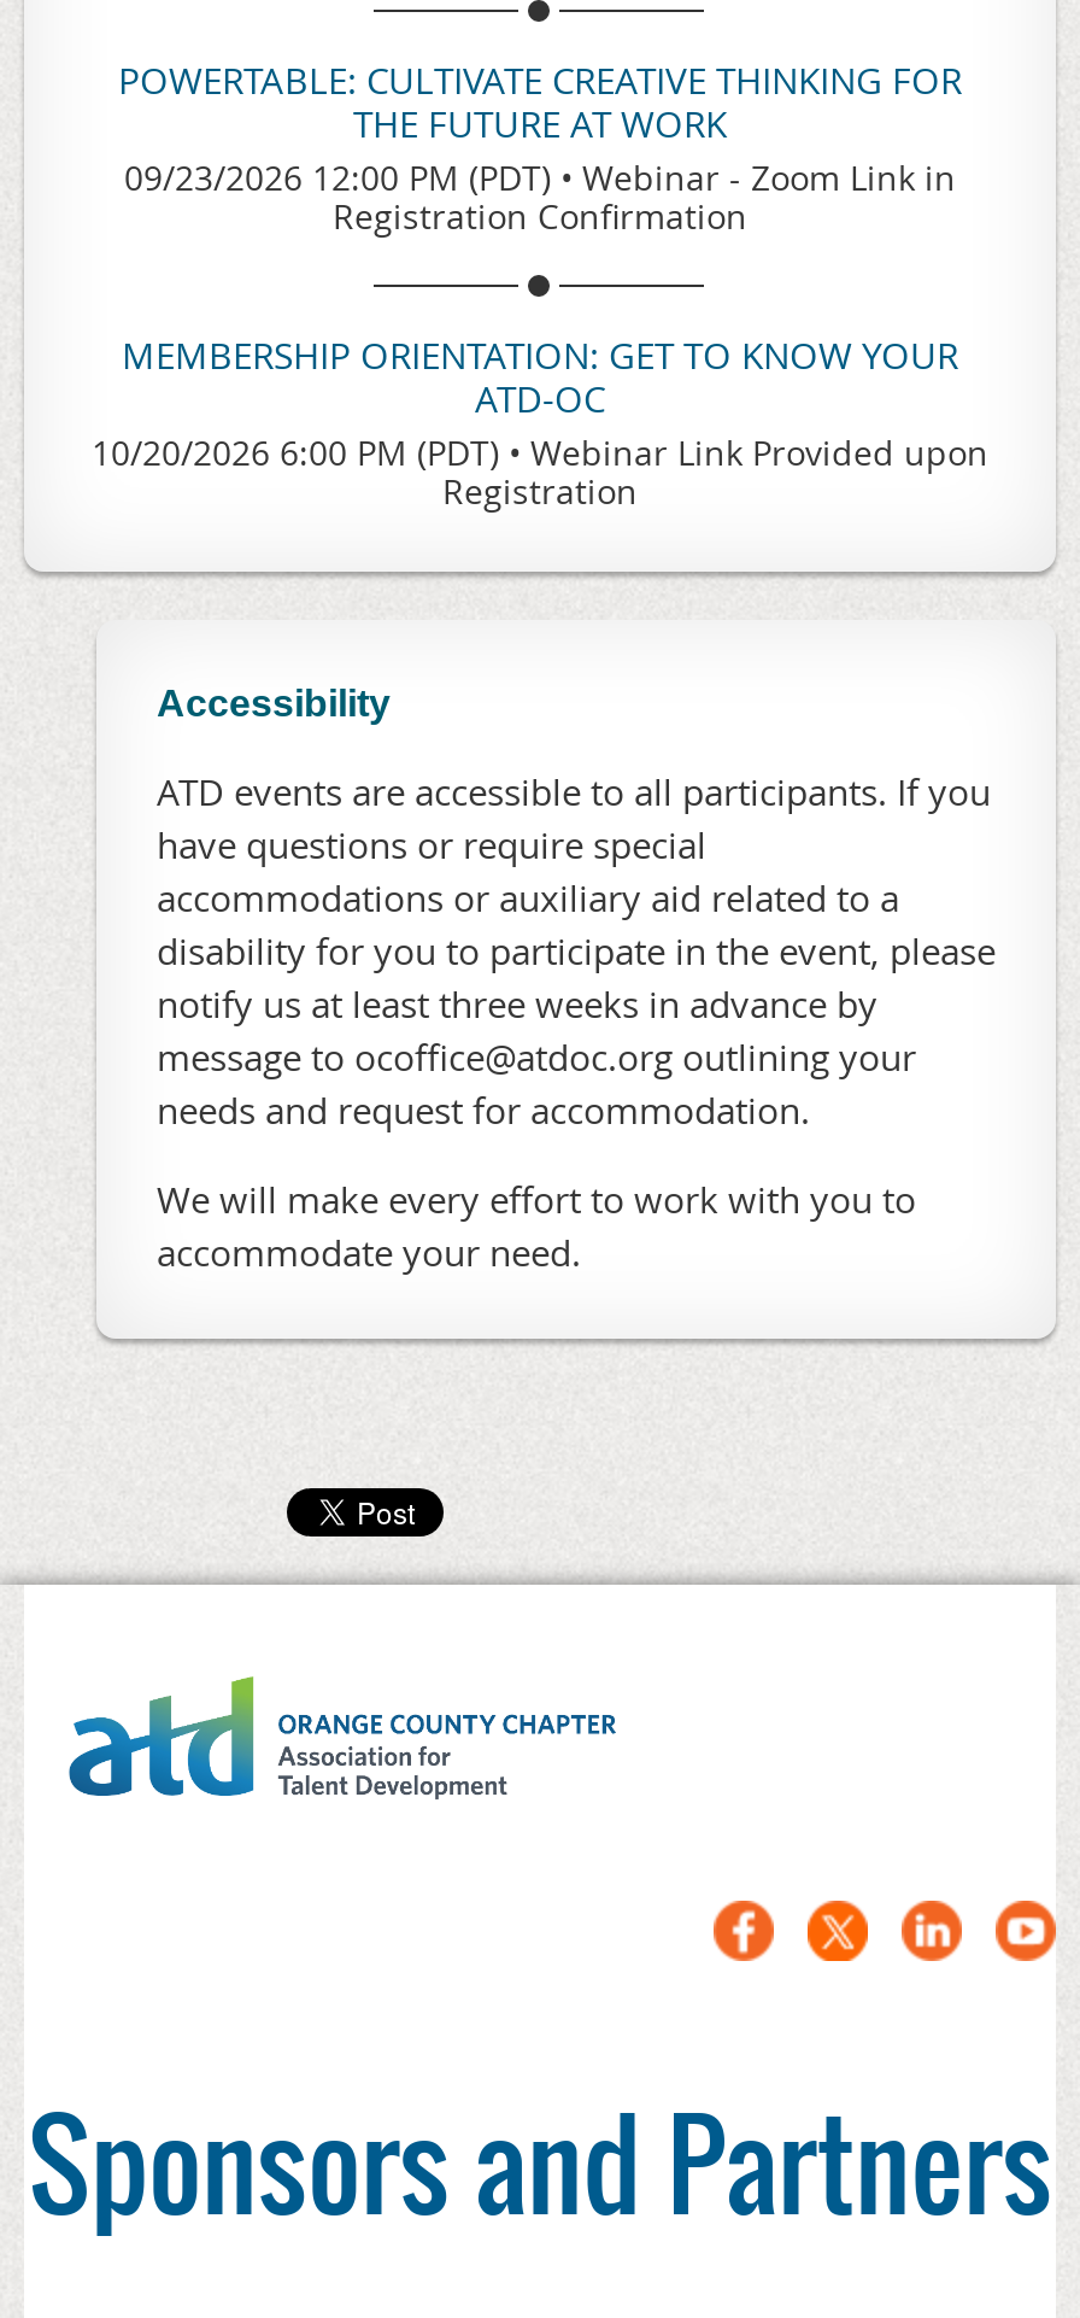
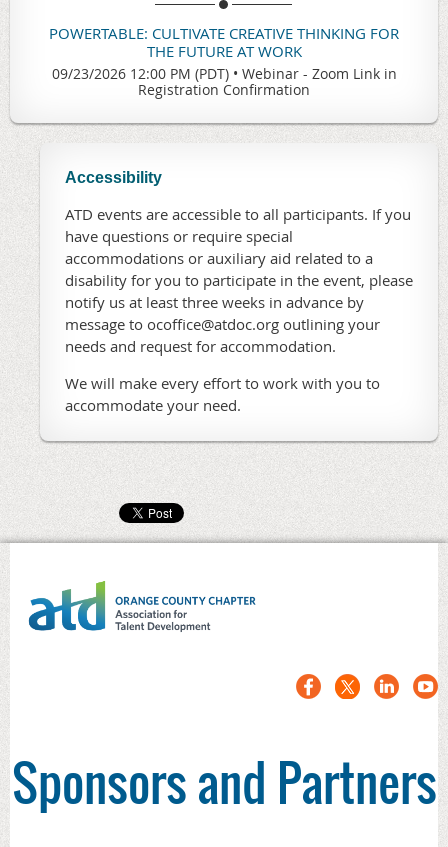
- MEMBERSHIP ORIENTATION: GET TO KNOW YOUR
- ATD-OC
- 10/20/2026 6:00 PM (PDT) • Webinar Link Provided upon
- Registration
